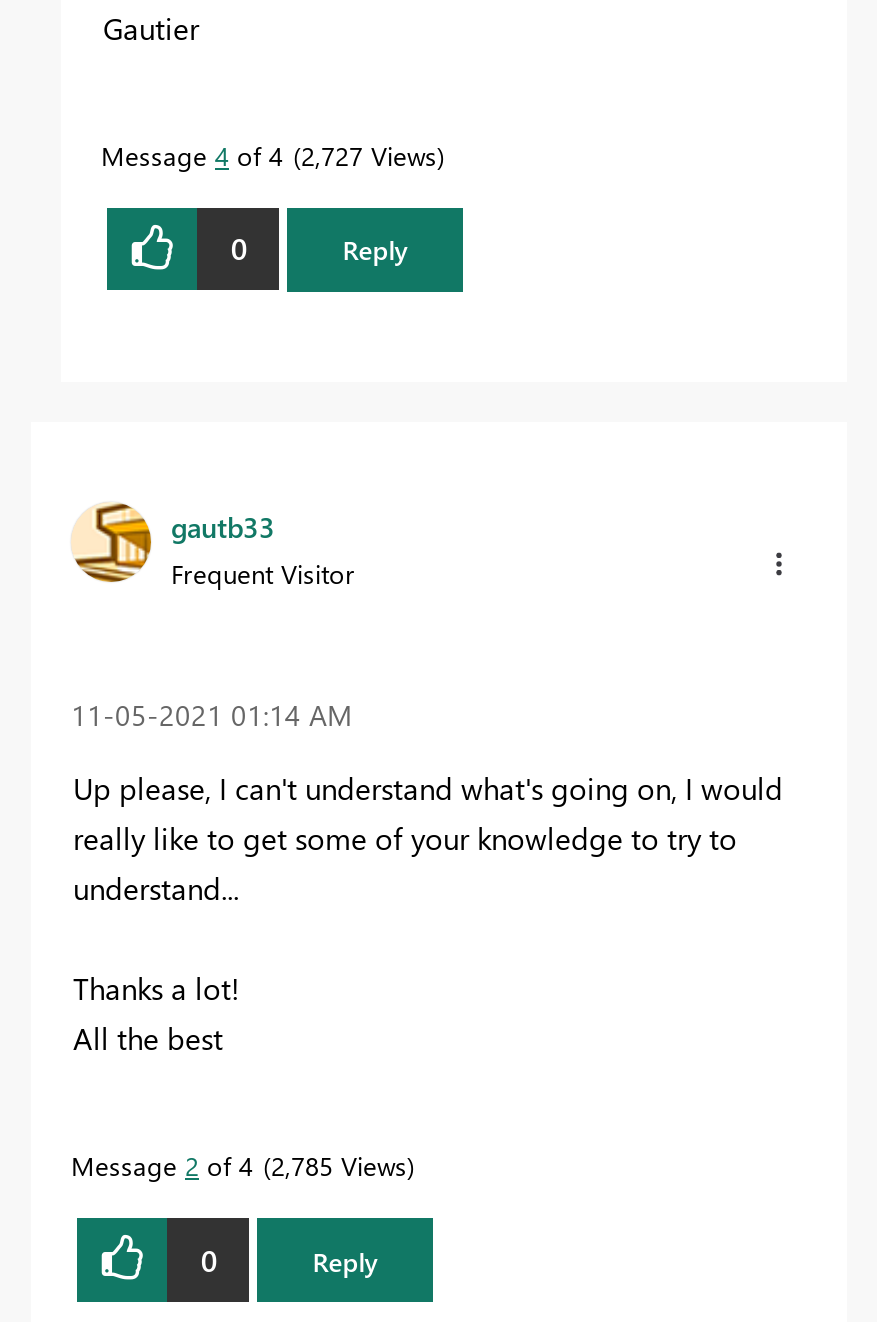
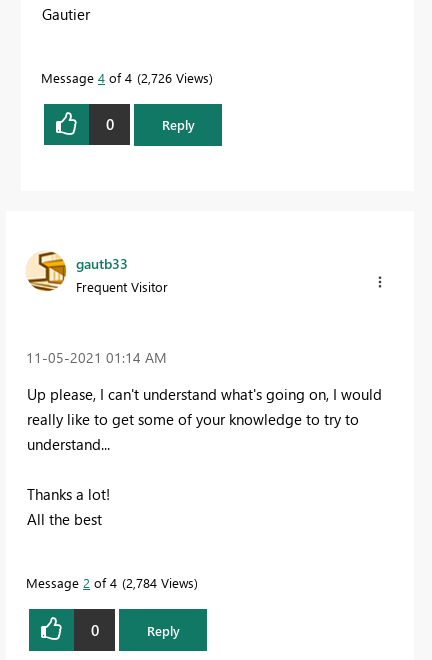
- Message 4 of 4 2,727 Views
+ Message 4 of 4 2,726 Views

- Message 2 of 4 2,785 Views
+ Message 2 of 4 2,784 Views
